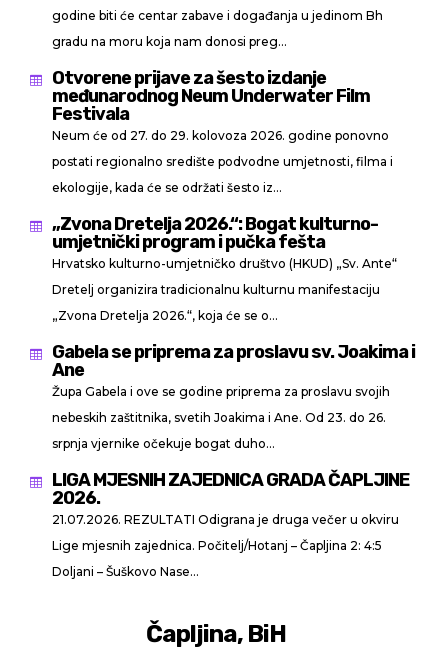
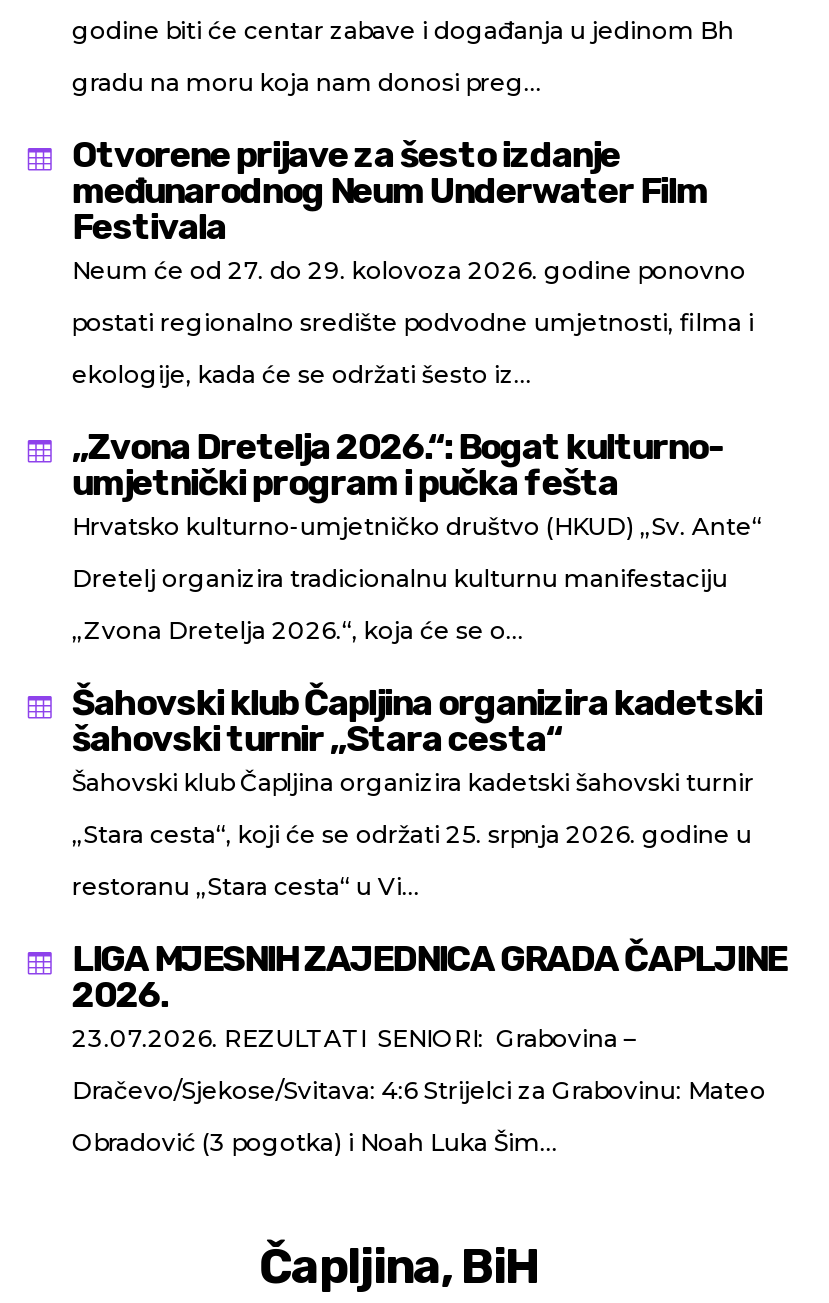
- Gabela se priprema za proslavu sv. Joakima i
- Ane
- Župa Gabela i ove se godine priprema za proslavu svojih
+ Šahovski klub Čapljina organizira kadetski
+ šahovski turnir „Stara cesta“
+ Šahovski klub Čapljina organizira kadetski šahovski turnir

- nebeskih zaštitnika, svetih Joakima i Ane. Od 23. do 26.
+ „Stara cesta“, koji će se održati 25. srpnja 2026. godine u

- srpnja vjernike očekuje bogat duho...
+ restoranu „Stara cesta“ u Vi...

- 21.07.2026. REZULTATI Odigrana je druga večer u okviru
+ 23.07.2026. REZULTATI SENIORI: Grabovina –

- Lige mjesnih zajednica. Počitelj/Hotanj – Čapljina 2: 4:5
+ Dračevo/Sjekose/Svitava: 4:6 Strijelci za Grabovinu: Mateo

- Doljani – Šuškovo Nase...
+ Obradović (3 pogotka) i Noah Luka Šim...
